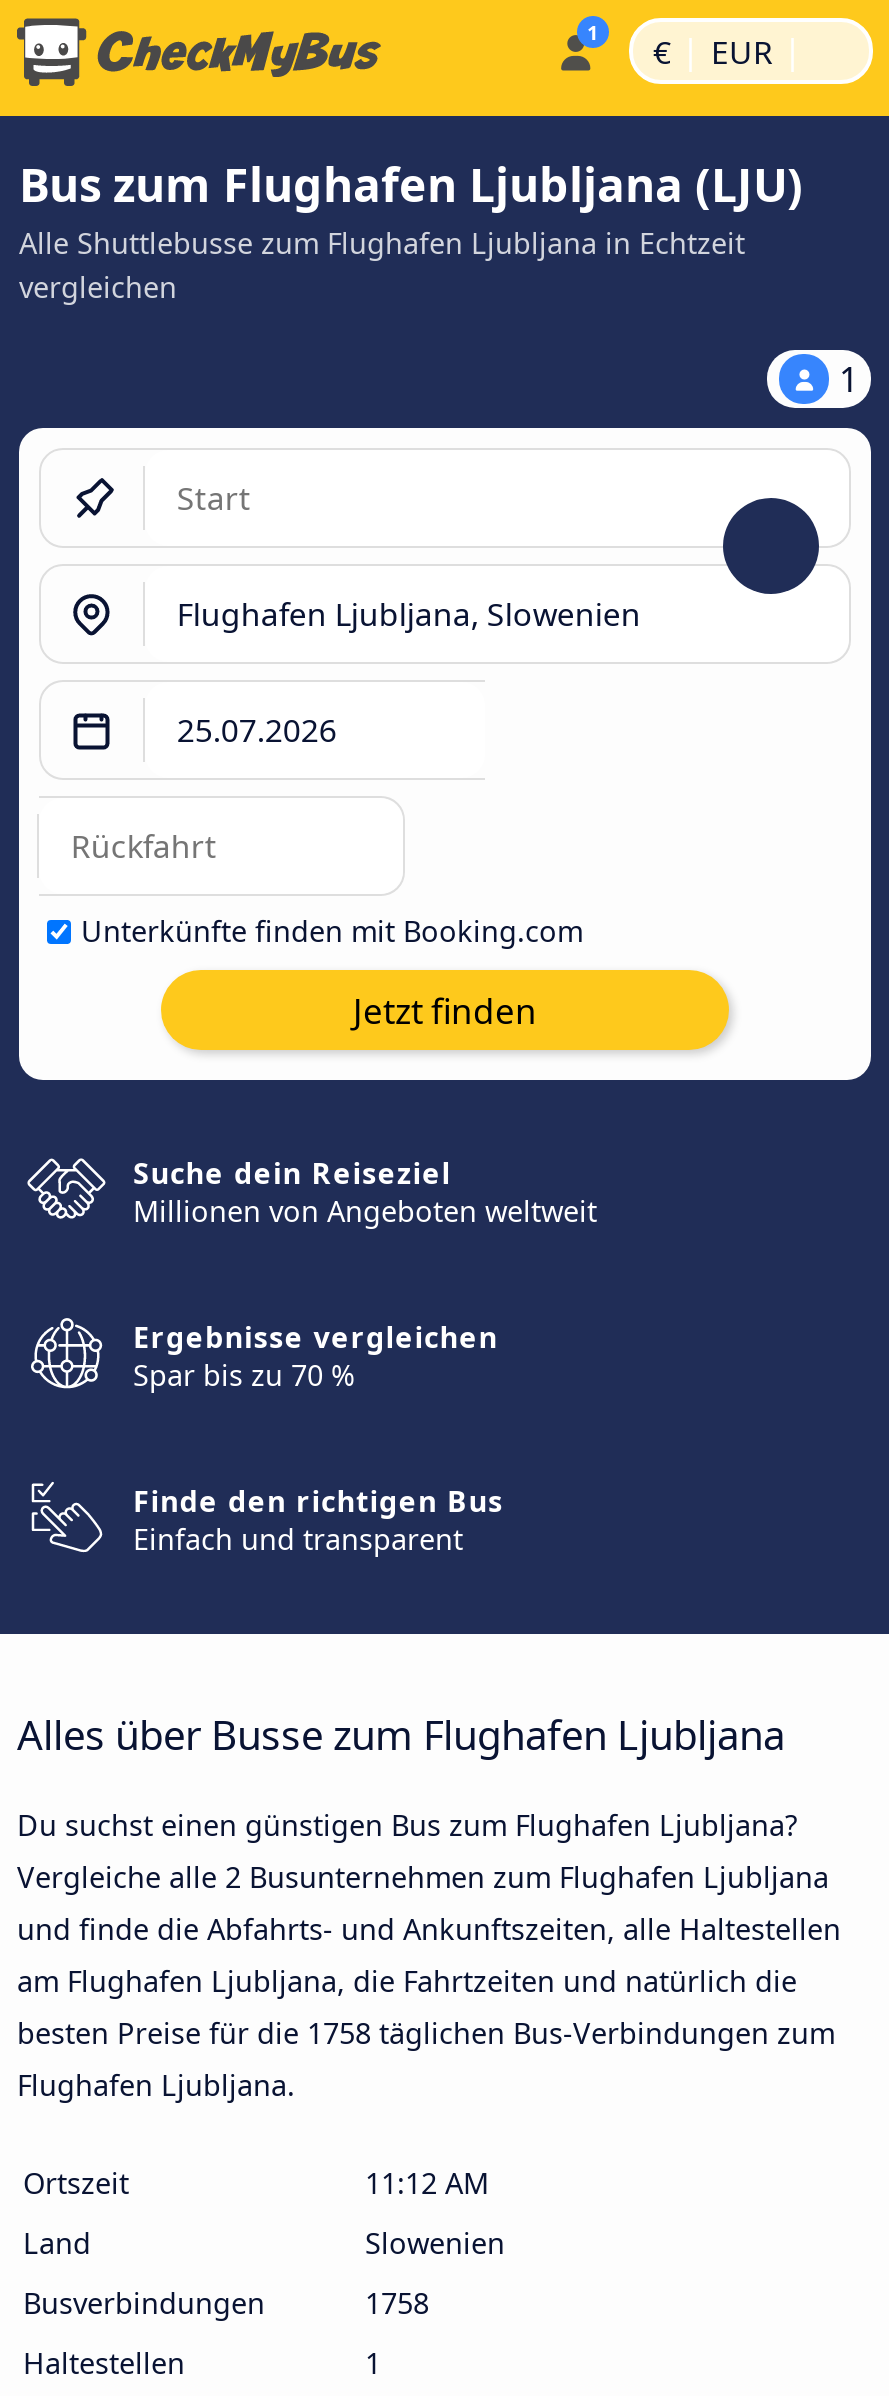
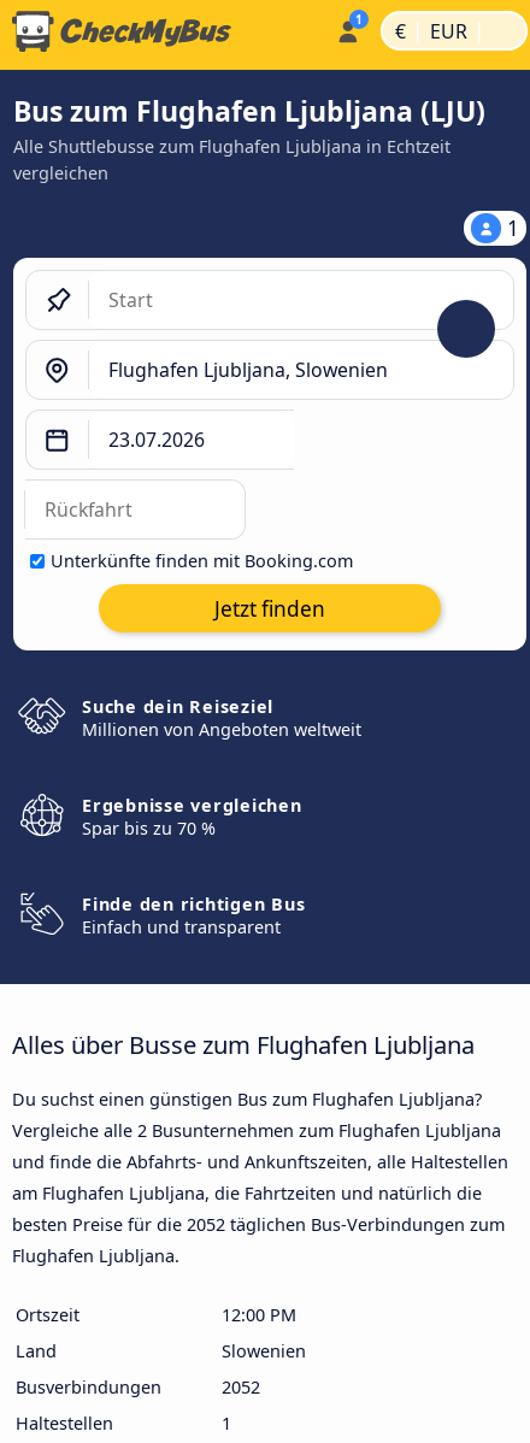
- besten Preise für die 1758 täglichen Bus-Verbindungen zum
+ besten Preise für die 2052 täglichen Bus-Verbindungen zum

- 11:12 AM
+ 12:00 PM

- 1758
+ 2052
